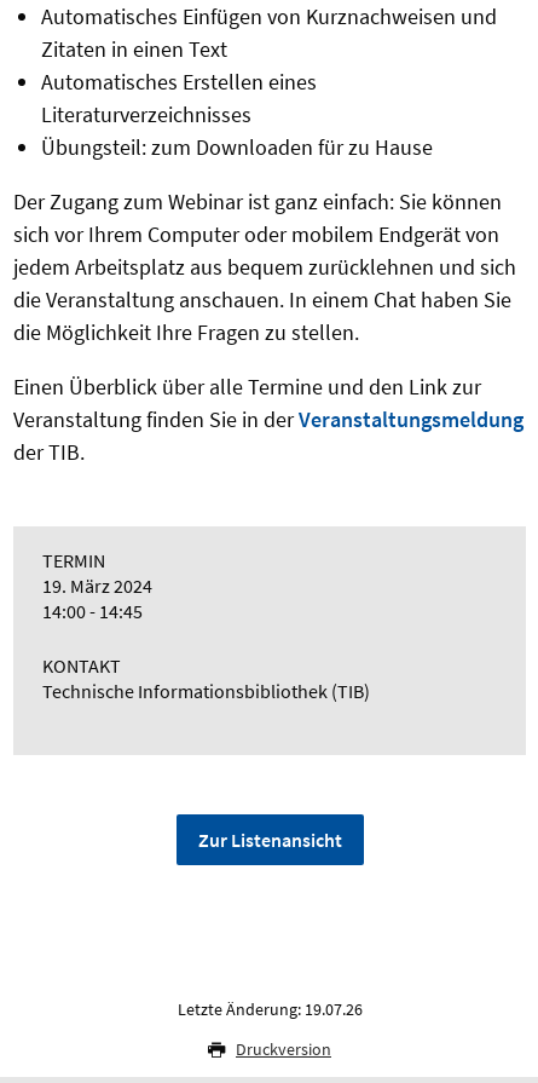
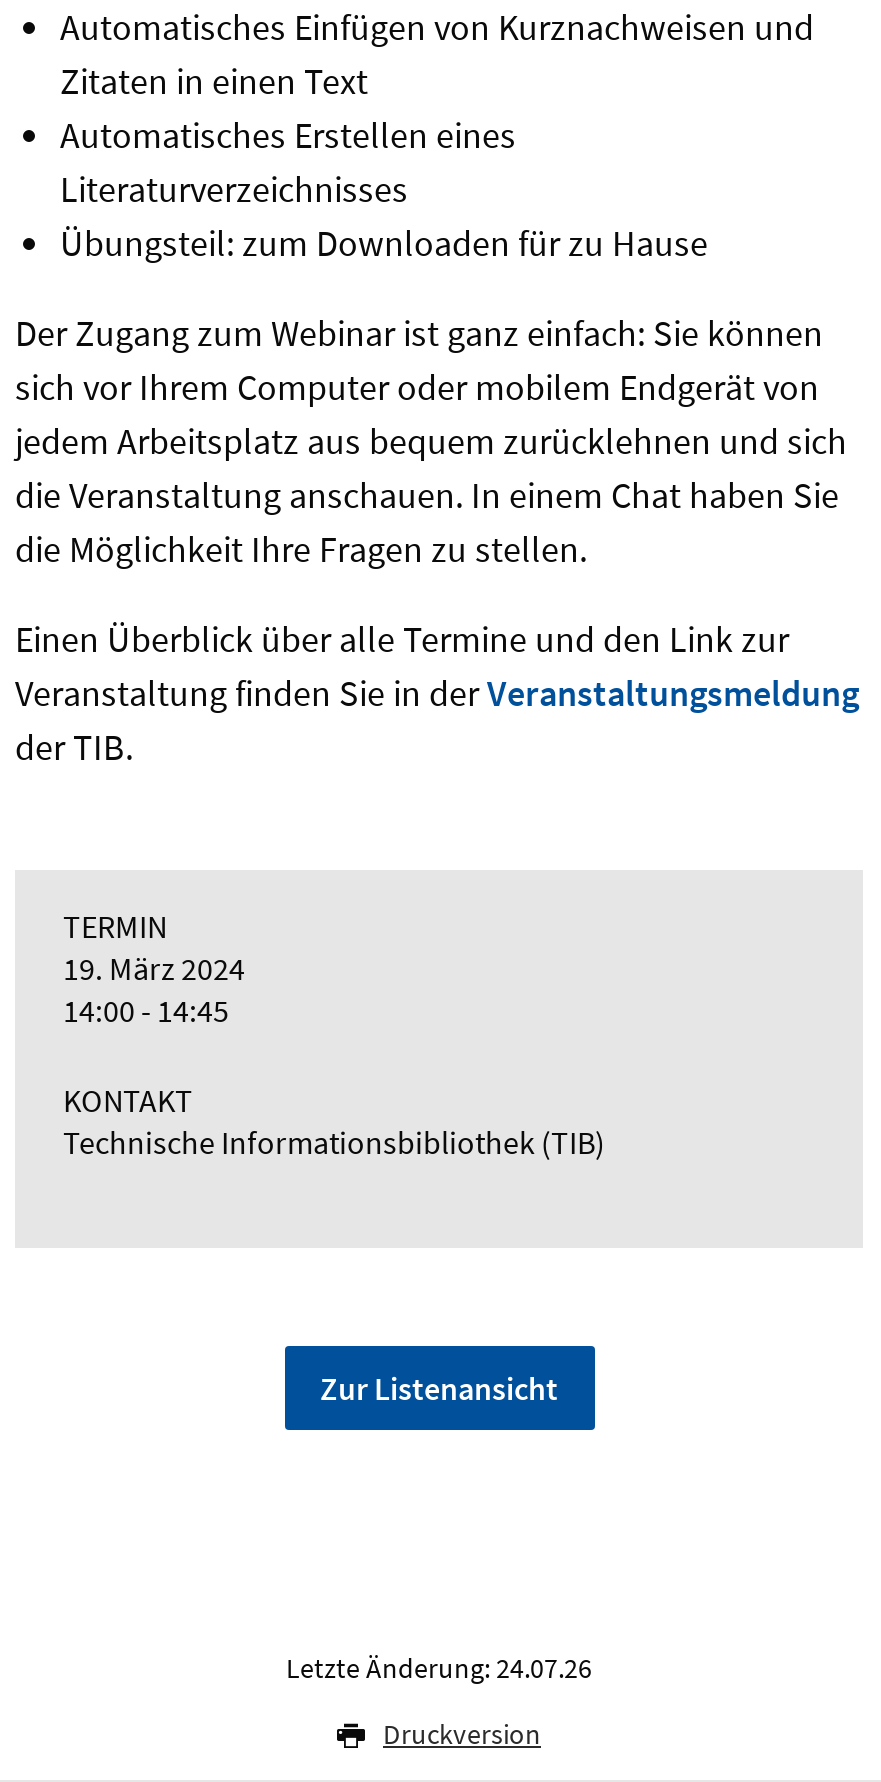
- Letzte Änderung: 19.07.26
+ Letzte Änderung: 24.07.26
